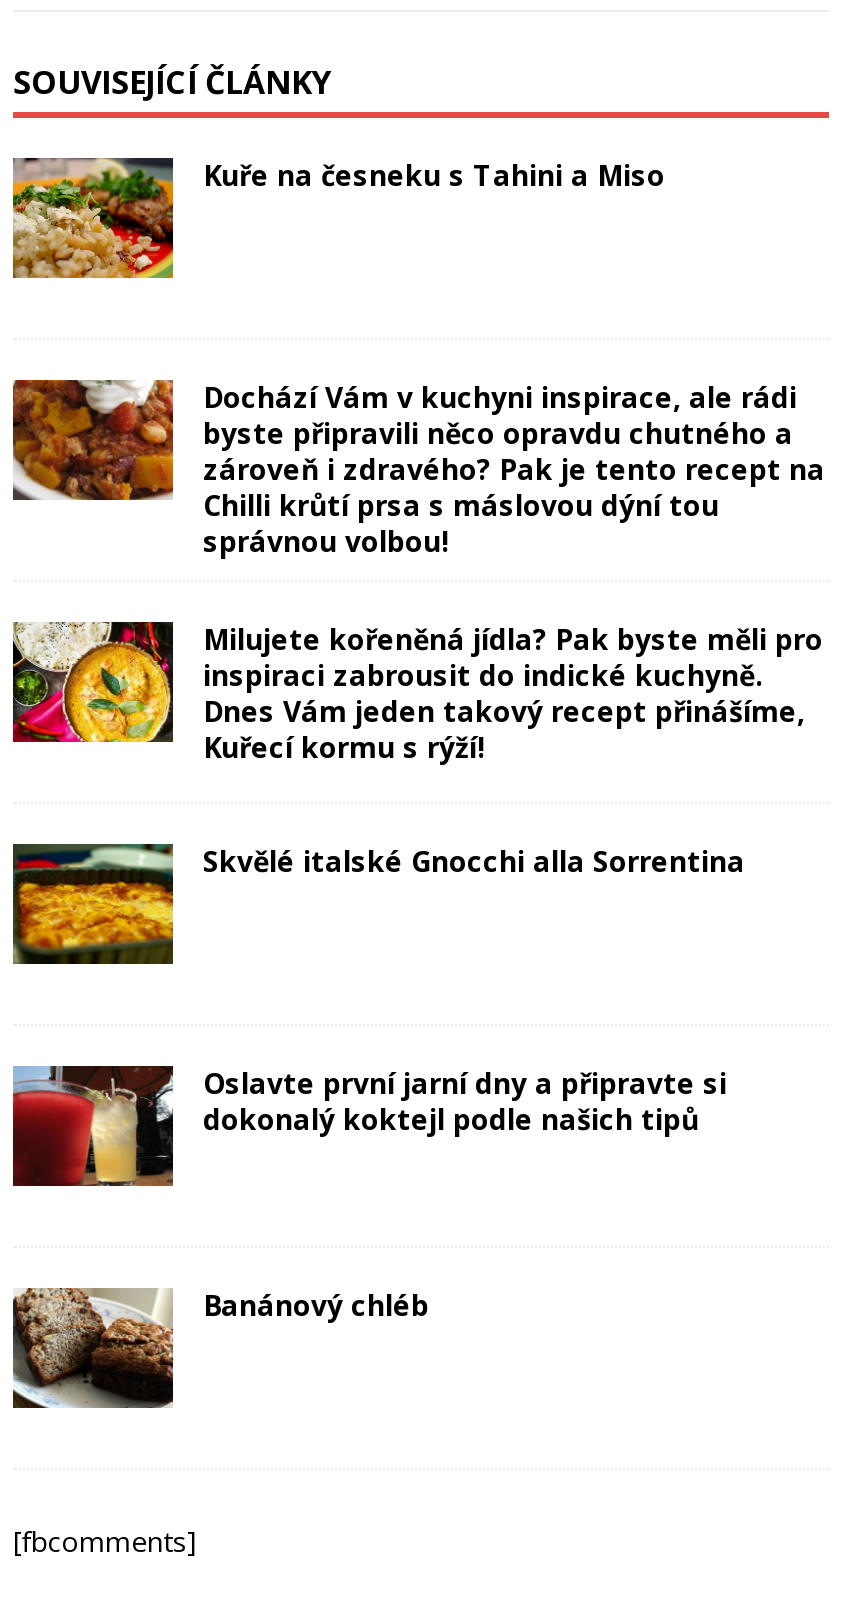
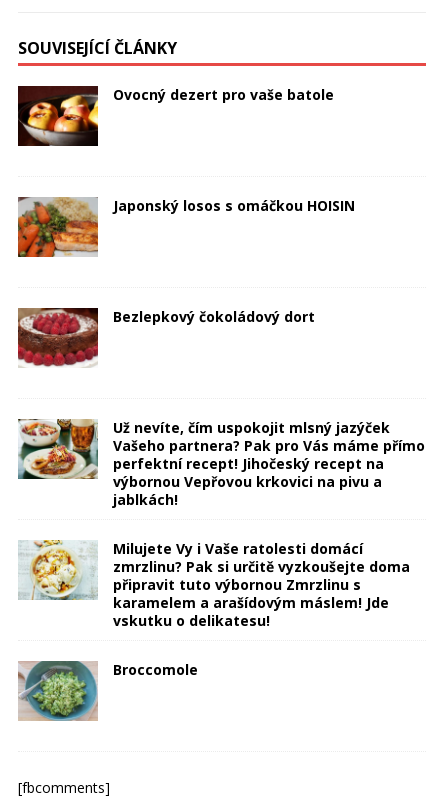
- [image]
- Kuře na česneku s Tahini a Miso
+ [image]
+ Ovocný dezert pro vaše batole

- [image]
- Dochází Vám v kuchyni inspirace, ale rádi
- byste připravili něco opravdu chutného a
- zároveň i zdravého? Pak je tento recept na
- Chilli krůtí prsa s máslovou dýní tou
- správnou volbou!
+ [image]
+ Japonský losos s omáčkou HOISIN

- [image]
- Milujete kořeněná jídla? Pak byste měli pro
- inspiraci zabrousit do indické kuchyně.
- Dnes Vám jeden takový recept přinášíme,
- Kuřecí kormu s rýží!
+ [image]
+ Bezlepkový čokoládový dort

- [image]
- Skvělé italské Gnocchi alla Sorrentina
+ [image]
+ Už nevíte, čím uspokojit mlsný jazýček
+ Vašeho partnera? Pak pro Vás máme přímo
+ perfektní recept! Jihočeský recept na
+ výbornou Vepřovou krkovici na pivu a
+ jablkách!

- [image]
- Oslavte první jarní dny a připravte si
- dokonalý koktejl podle našich tipů
+ [image]
+ Milujete Vy i Vaše ratolesti domácí
+ zmrzlinu? Pak si určitě vyzkoušejte doma
+ připravit tuto výbornou Zmrzlinu s
+ karamelem a arašídovým máslem! Jde
+ vskutku o delikatesu!

- [image]
- Banánový chléb
+ [image]
+ Broccomole
